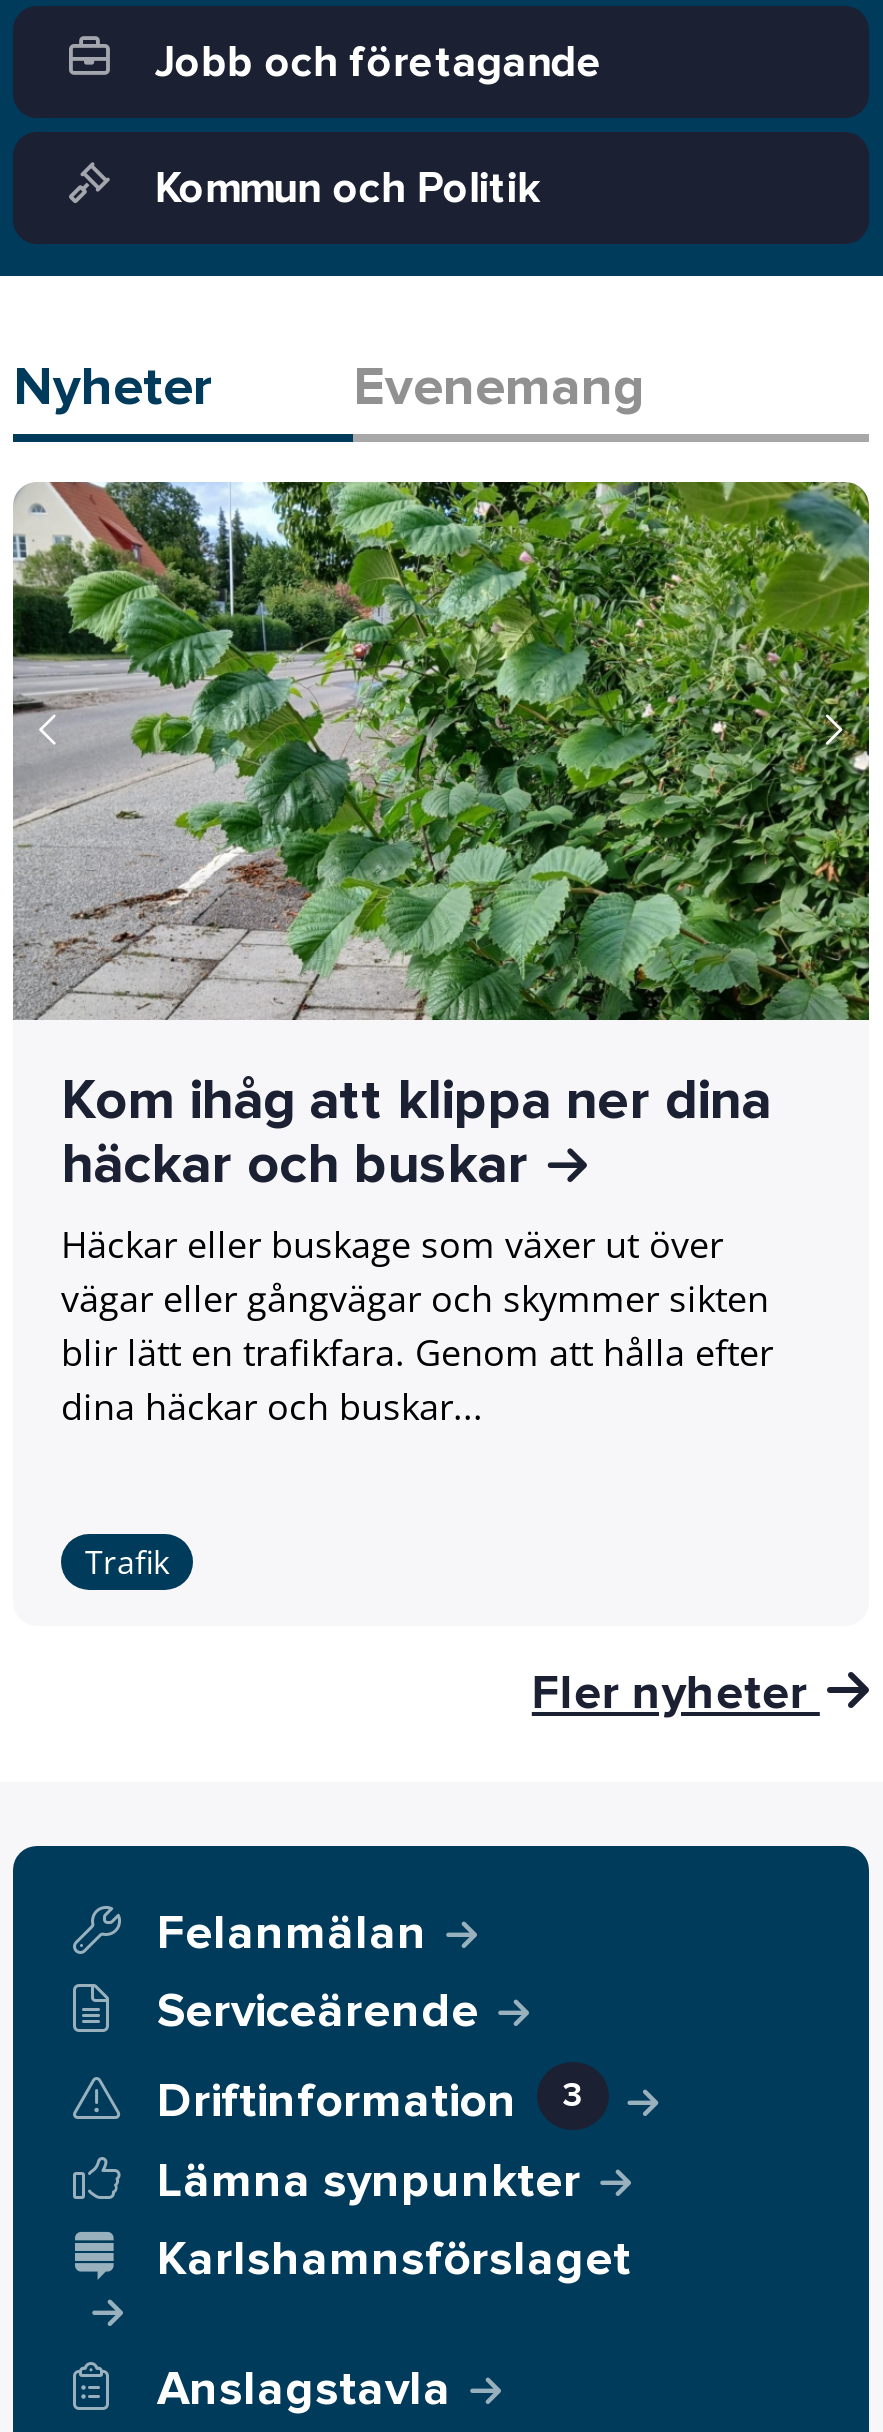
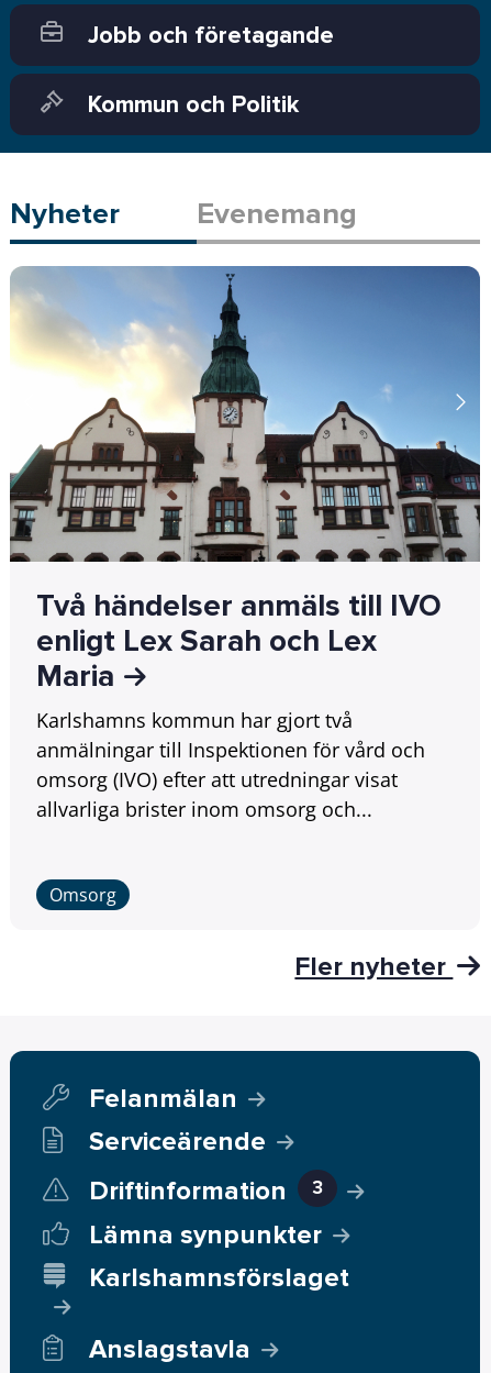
- [image]
- Kom ihåg att klippa ner dina
- häckar och buskar
- Häckar eller buskage som växer ut över
- vägar eller gångvägar och skymmer sikten
- blir lätt en trafikfara. Genom att hålla efter
- dina häckar och buskar...
+ [image]
+ Två händelser anmäls till IVO
+ enligt Lex Sarah och Lex
+ Maria
+ Karlshamns kommun har gjort två
+ anmälningar till Inspektionen för vård och
+ omsorg (IVO) efter att utredningar visat
+ allvarliga brister inom omsorg och...

- Trafik
+ Omsorg
